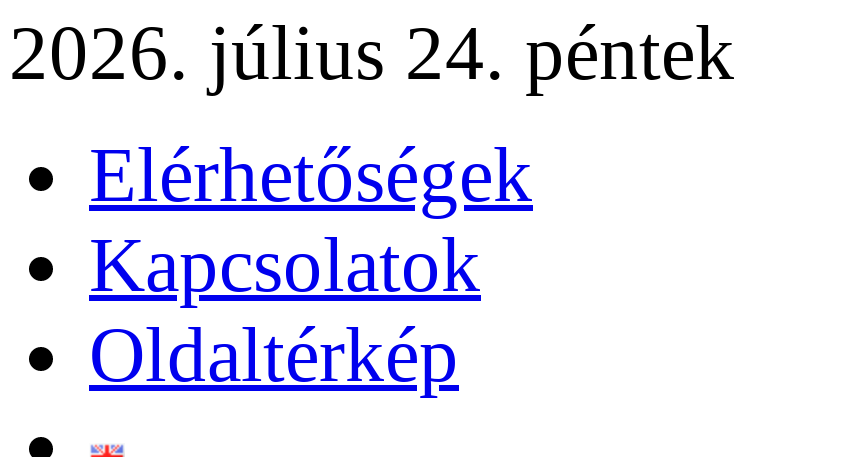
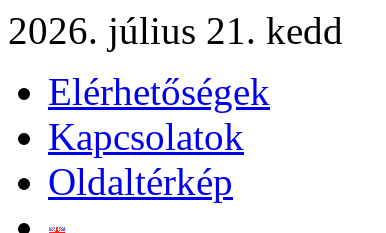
- 2026. július 24. péntek
+ 2026. július 21. kedd
